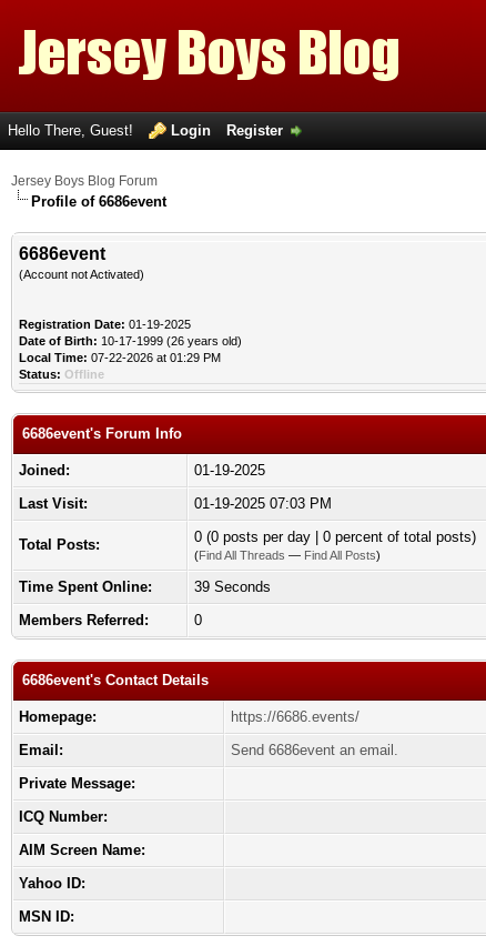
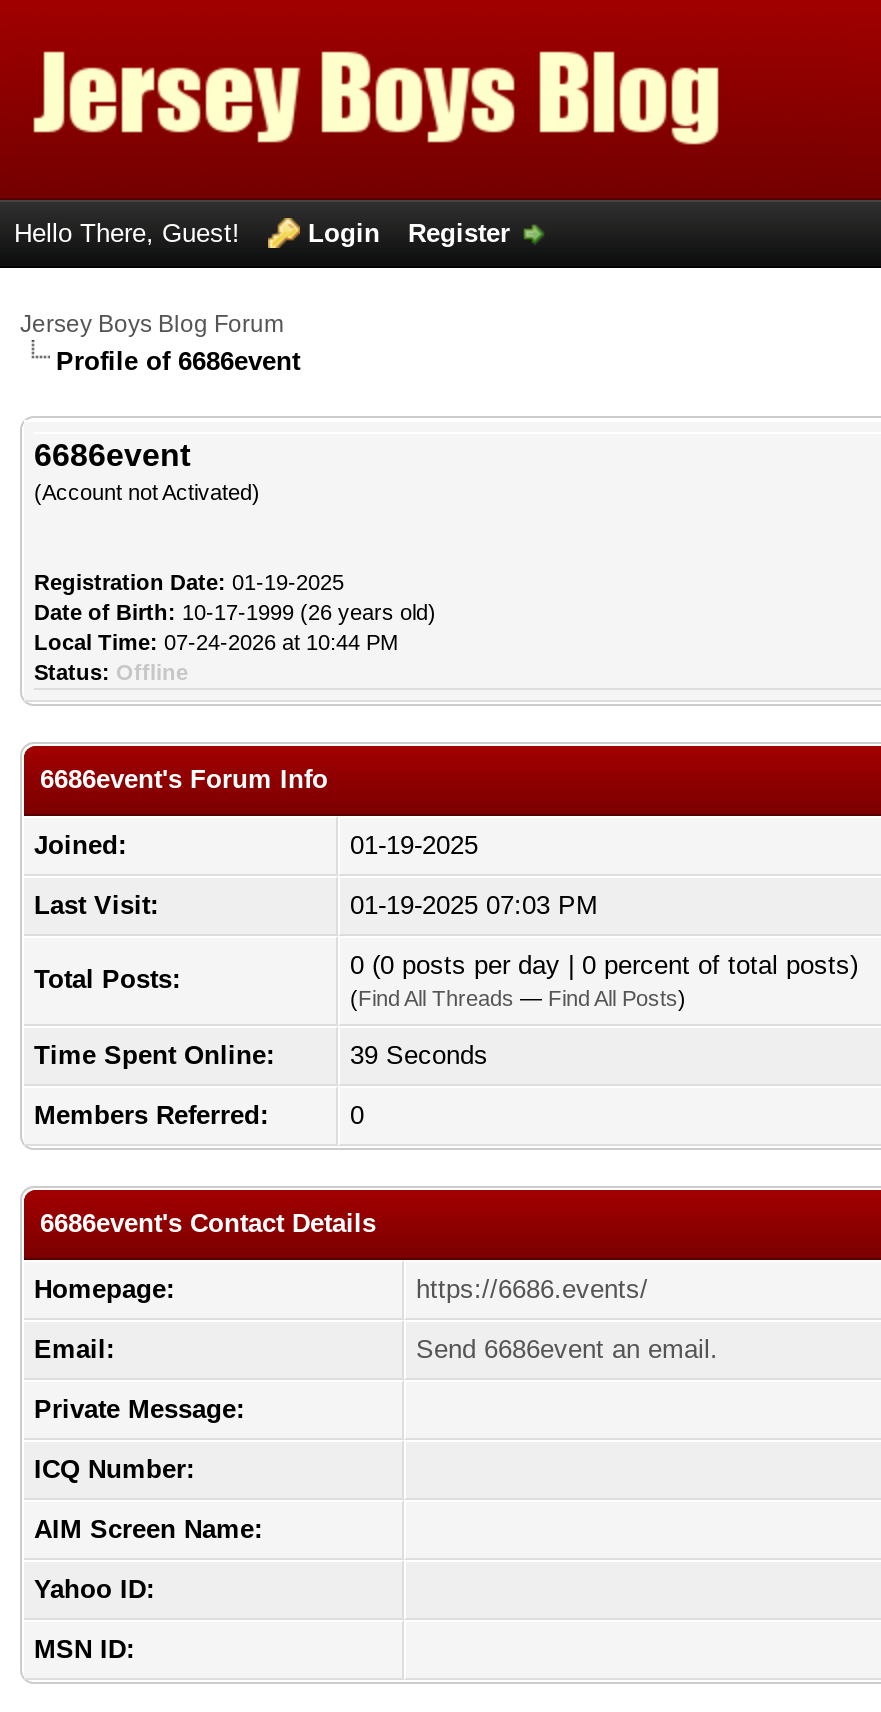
- Local Time: 07-22-2026 at 01:29 PM
+ Local Time: 07-24-2026 at 10:44 PM
